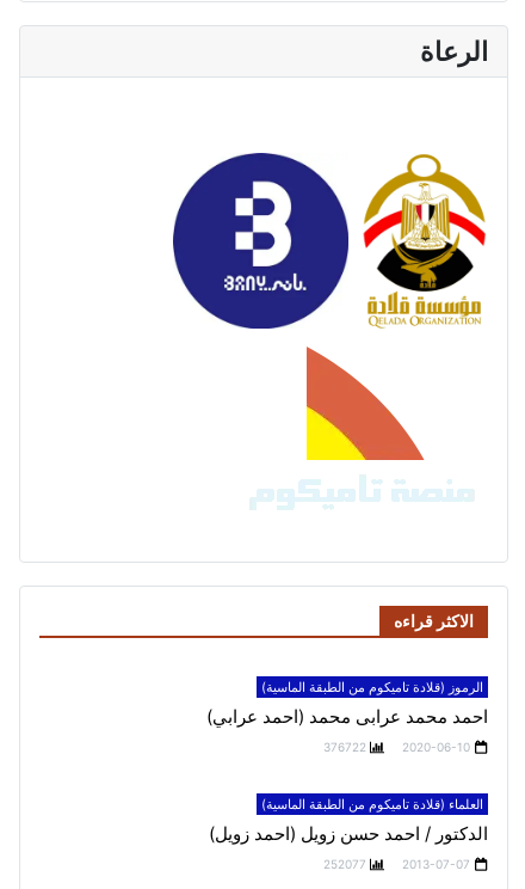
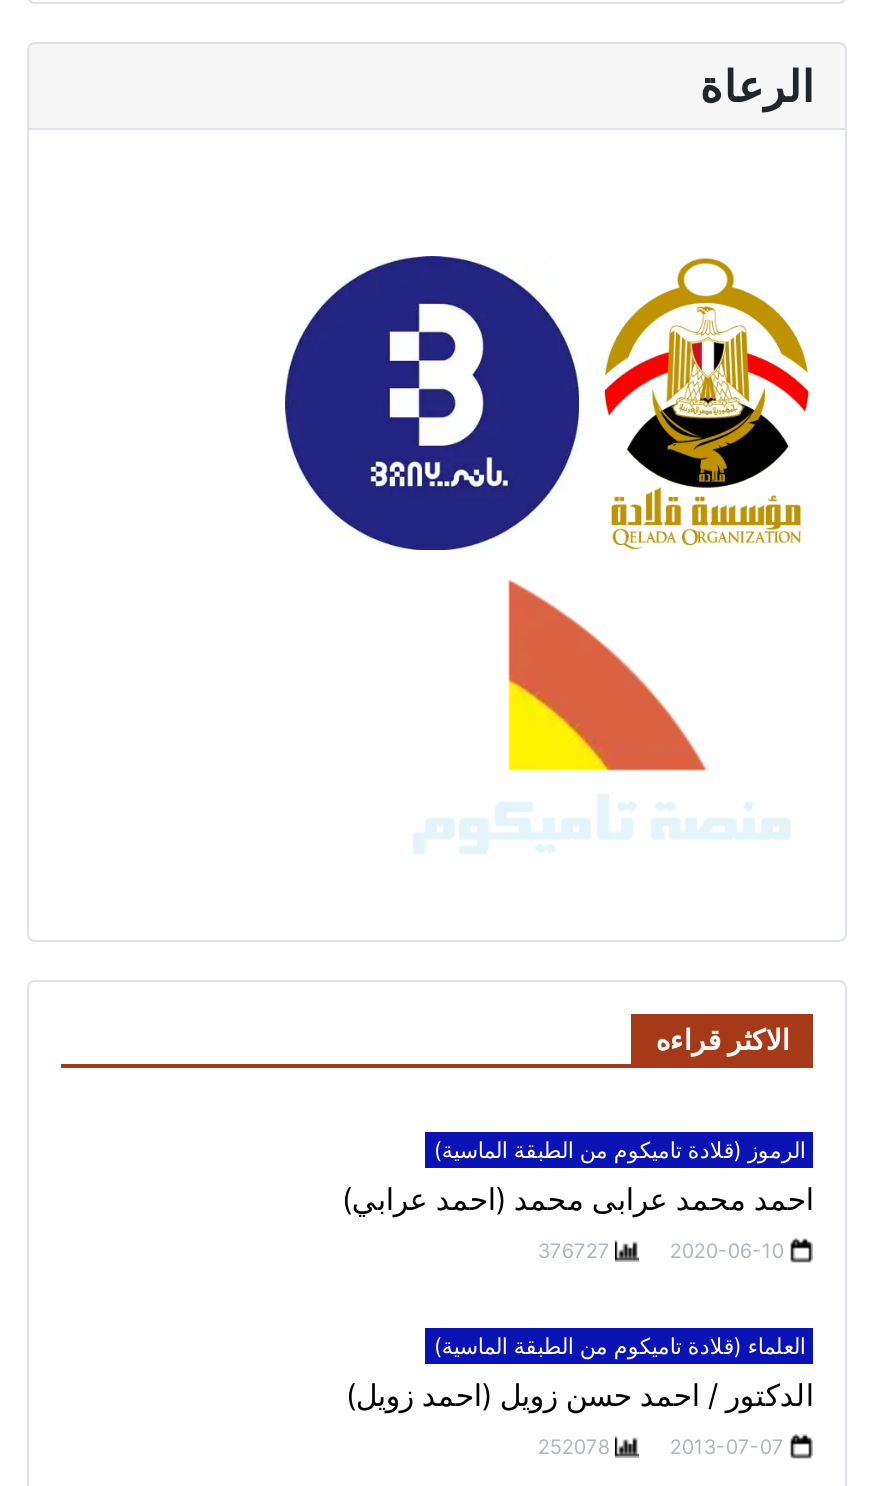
- 376722
+ 376727

- 252077
+ 252078
